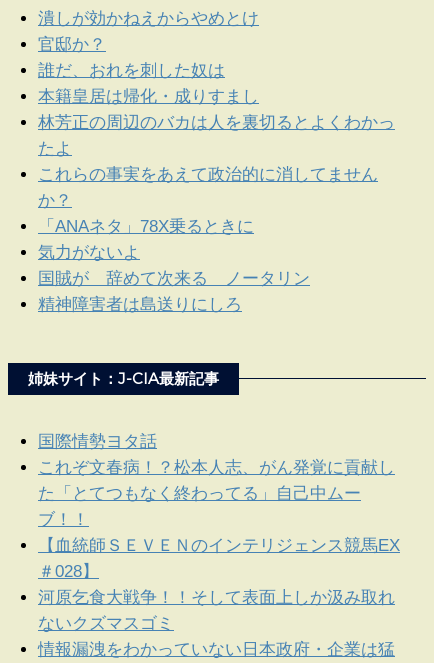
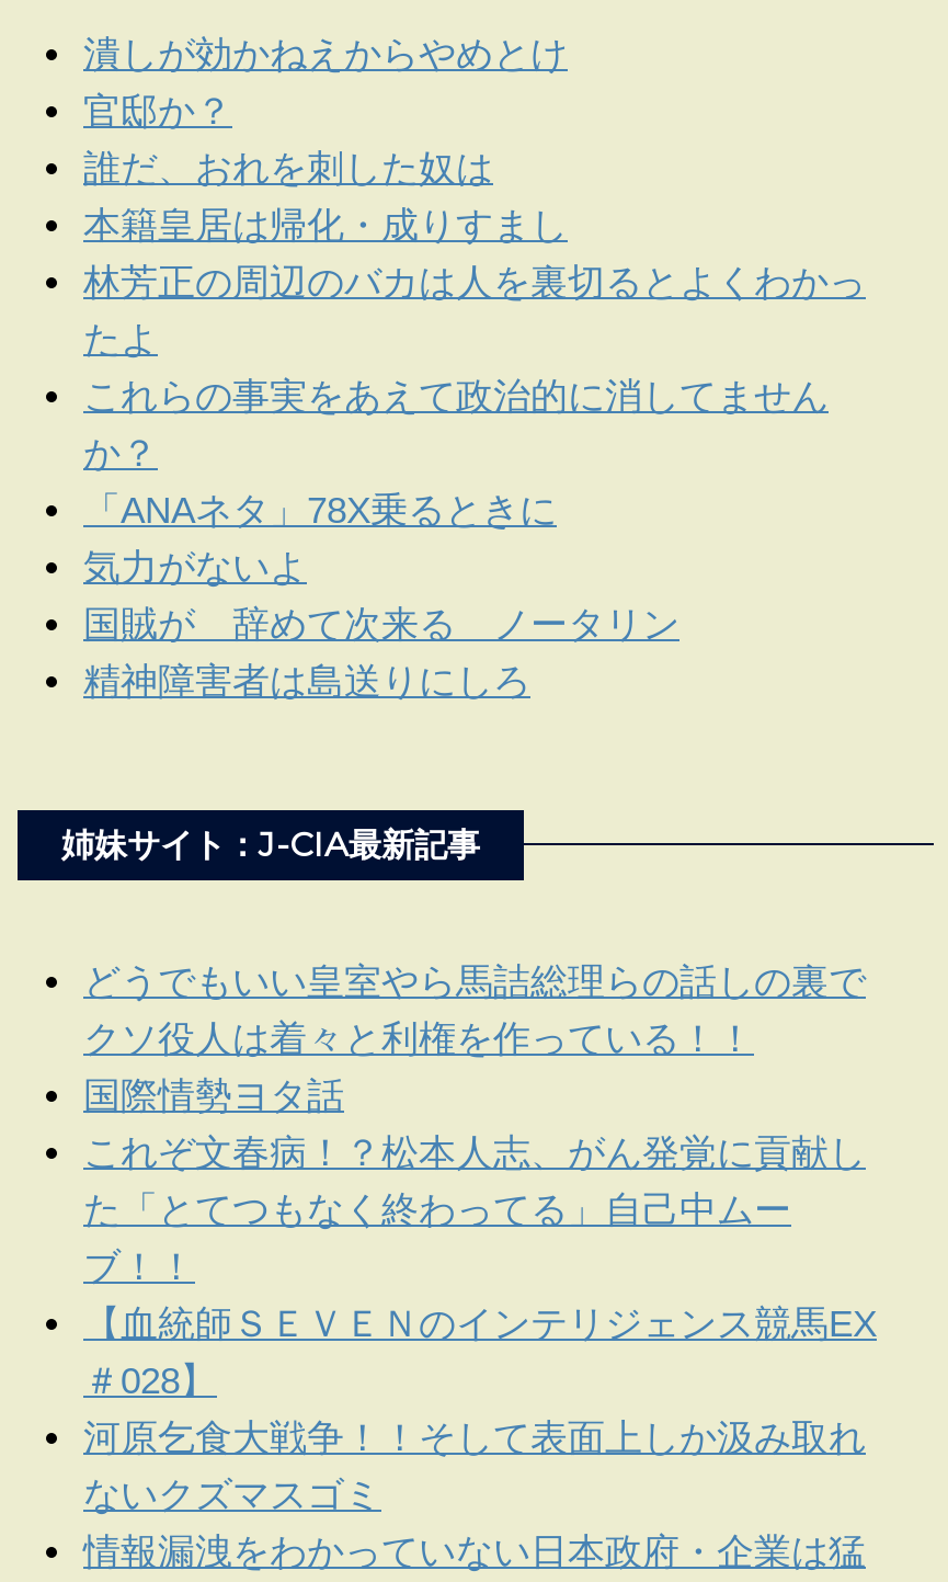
+ どうでもいい皇室やら馬詰総理らの話しの裏で
+ クソ役人は着々と利権を作っている！！
